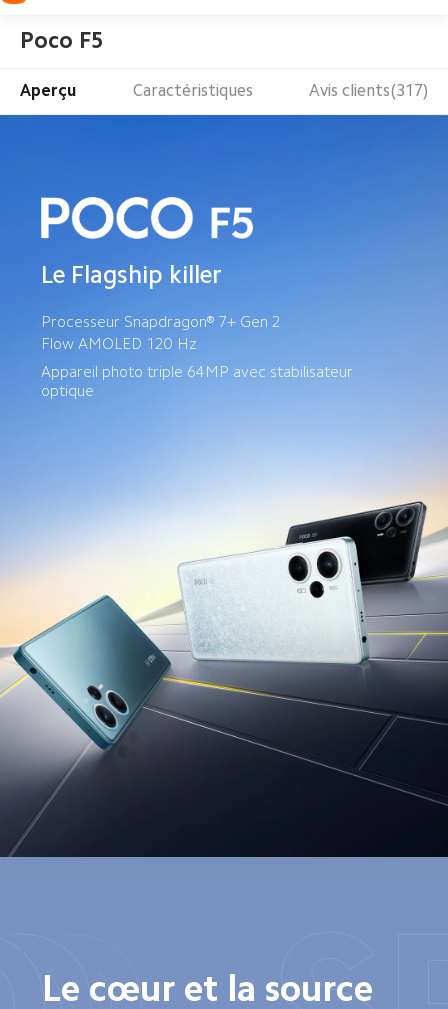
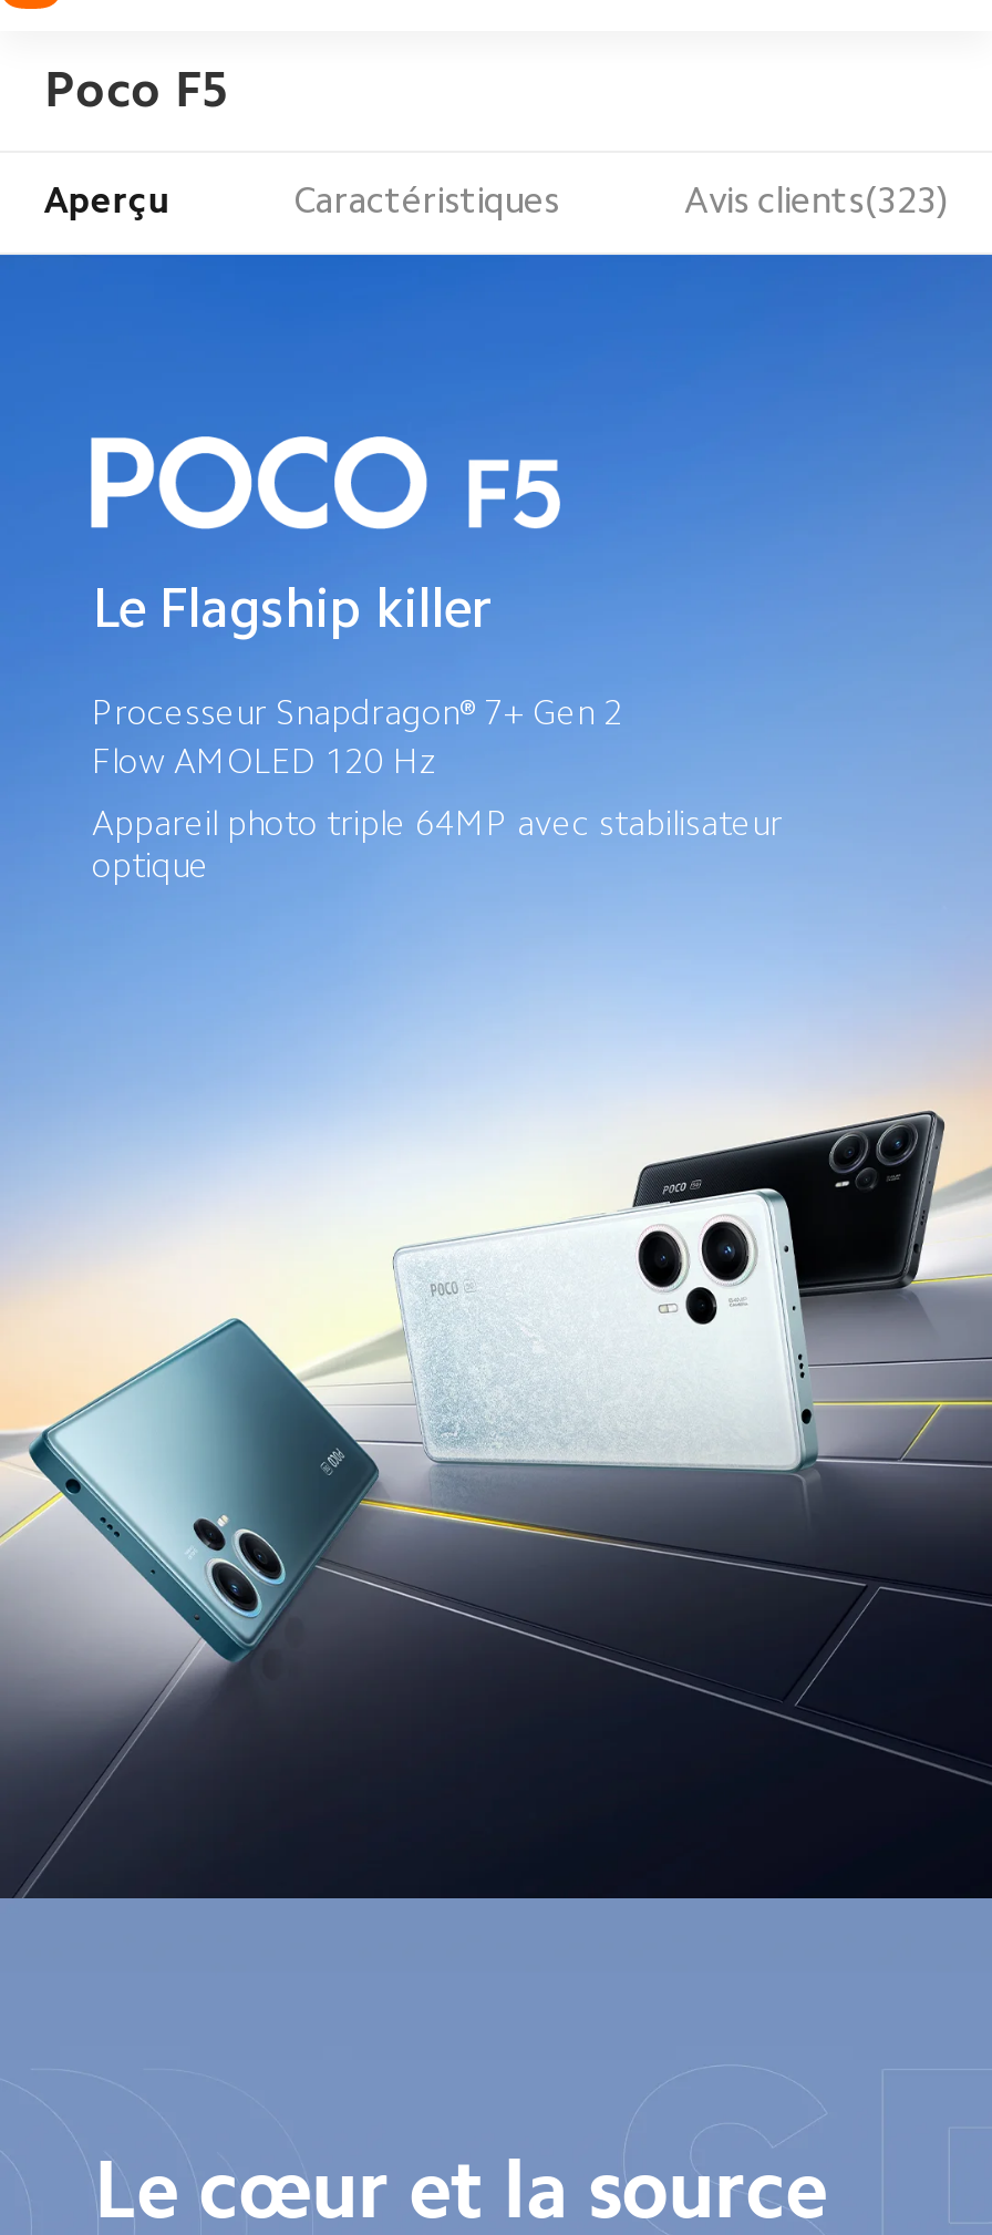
- Avis clients(317)
+ Avis clients(323)
